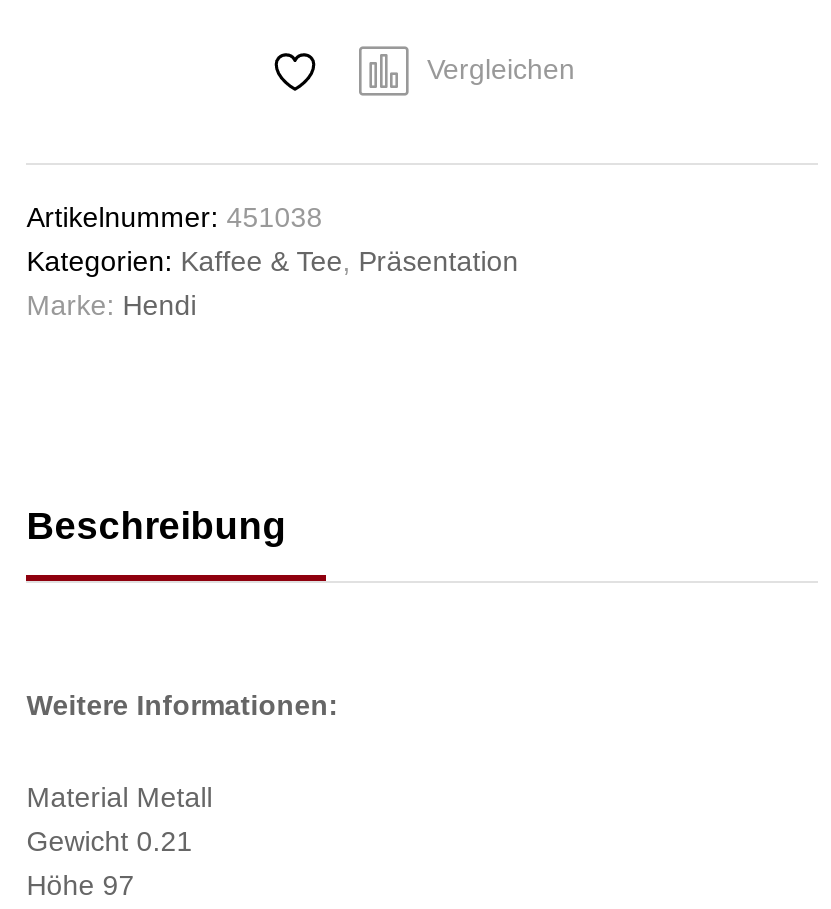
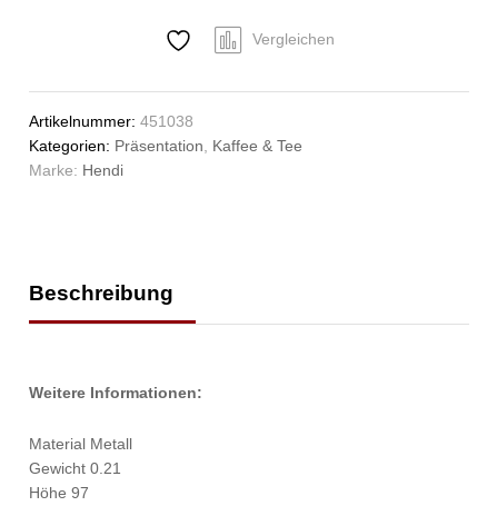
- Kategorien: Kaffee & Tee, Präsentation
+ Kategorien: Präsentation, Kaffee & Tee
